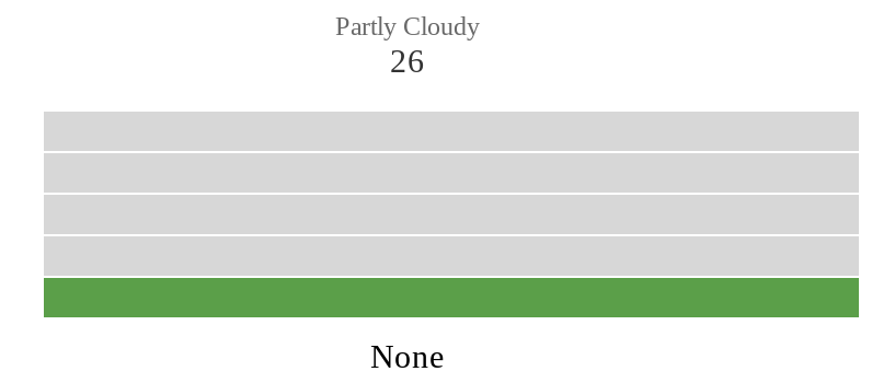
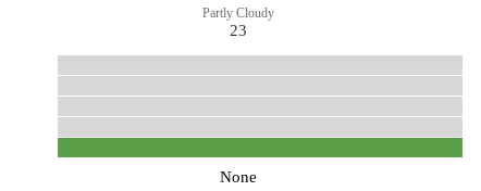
- 26
+ 23
